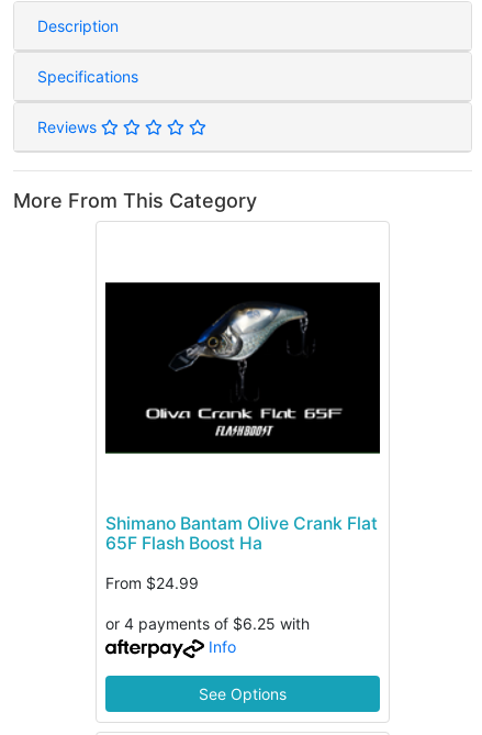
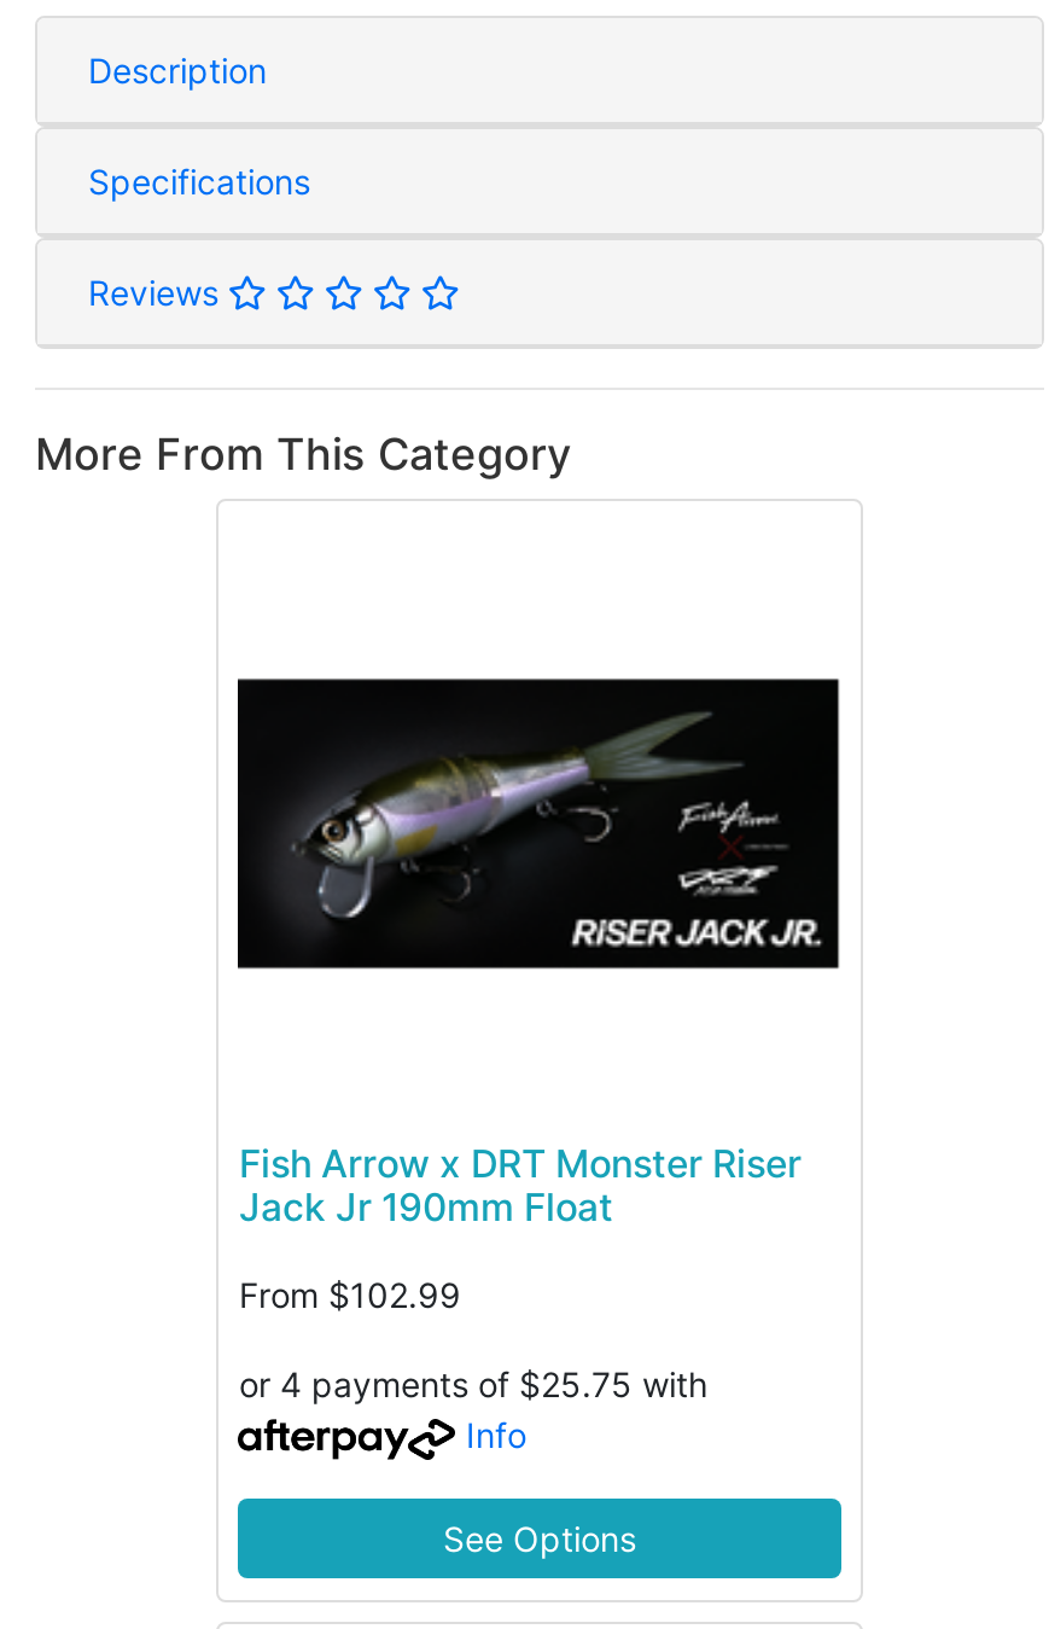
- [image]
+ [image]

- Shimano Bantam Olive Crank Flat
- 65F Flash Boost Ha
+ Fish Arrow x DRT Monster Riser
+ Jack Jr 190mm Float

- From $24.99
+ From $102.99

- or 4 payments of $6.25 with
+ or 4 payments of $25.75 with
